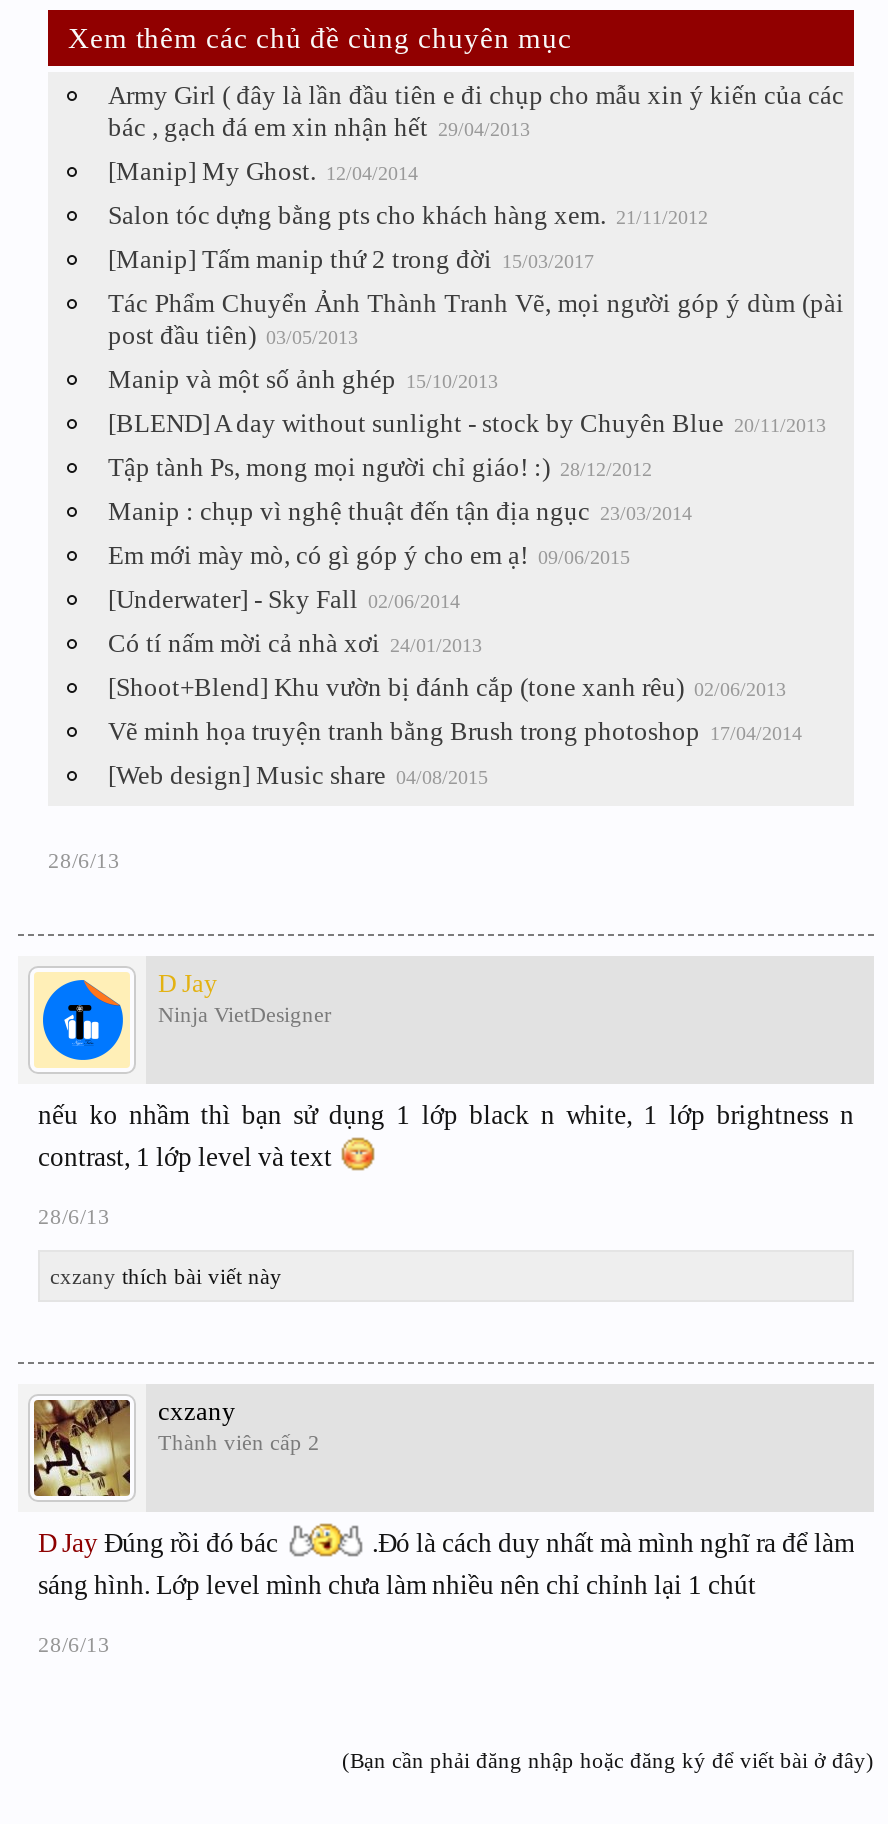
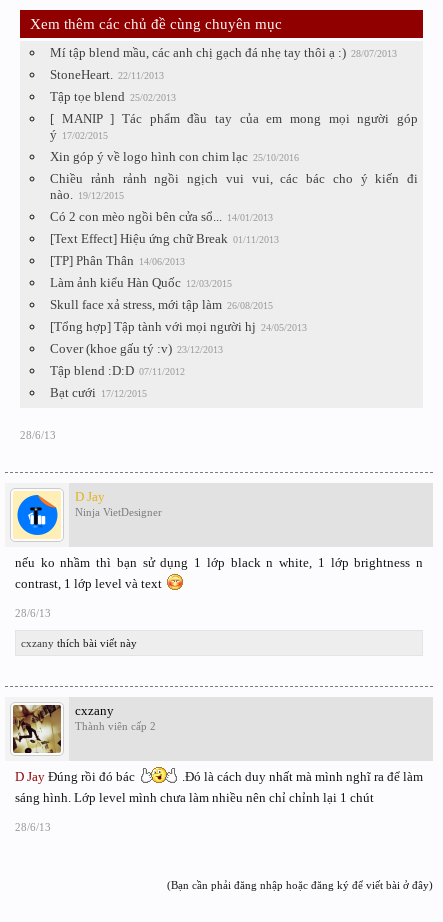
- Army Girl ( đây là lần đầu tiên e đi chụp cho mẫu xin ý kiến của các
- bác , gạch đá em xin nhận hết 29/04/2013
+ Mí tập blend mầu, các anh chị gạch đá nhẹ tay thôi ạ :) 28/07/2013

- [Manip] My Ghost. 12/04/2014
+ StoneHeart. 22/11/2013

- Salon tóc dựng bằng pts cho khách hàng xem. 21/11/2012
+ Tập tọe blend 25/02/2013

- [Manip] Tấm manip thứ 2 trong đời 15/03/2017
+ [ MANIP ] Tác phẩm đầu tay của em mong mọi người góp
+ ý 17/02/2015

- Tác Phẩm Chuyển Ảnh Thành Tranh Vẽ, mọi người góp ý dùm (pài
- post đầu tiên) 03/05/2013
+ Xin góp ý về logo hình con chim lạc 25/10/2016

- Manip và một số ảnh ghép 15/10/2013
+ Chiều rảnh rảnh ngồi ngịch vui vui, các bác cho ý kiến đi
+ nào. 19/12/2015

- [BLEND] A day without sunlight - stock by Chuyên Blue 20/11/2013
+ Có 2 con mèo ngồi bên cửa sổ... 14/01/2013

- Tập tành Ps, mong mọi người chỉ giáo! :) 28/12/2012
+ [Text Effect] Hiệu ứng chữ Break 01/11/2013

- Manip : chụp vì nghệ thuật đến tận địa ngục 23/03/2014
+ [TP] Phân Thân 14/06/2013

- Em mới mày mò, có gì góp ý cho em ạ! 09/06/2015
+ Làm ảnh kiểu Hàn Quốc 12/03/2015

- [Underwater] - Sky Fall 02/06/2014
+ Skull face xả stress, mới tập làm 26/08/2015

- Có tí nấm mời cả nhà xơi 24/01/2013
+ [Tổng hợp] Tập tành với mọi người hj 24/05/2013

- [Shoot+Blend] Khu vườn bị đánh cắp (tone xanh rêu) 02/06/2013
+ Cover (khoe gấu tý :v) 23/12/2013

- Vẽ minh họa truyện tranh bằng Brush trong photoshop 17/04/2014
+ Tập blend :D:D 07/11/2012

- [Web design] Music share 04/08/2015
+ Bạt cưới 17/12/2015
